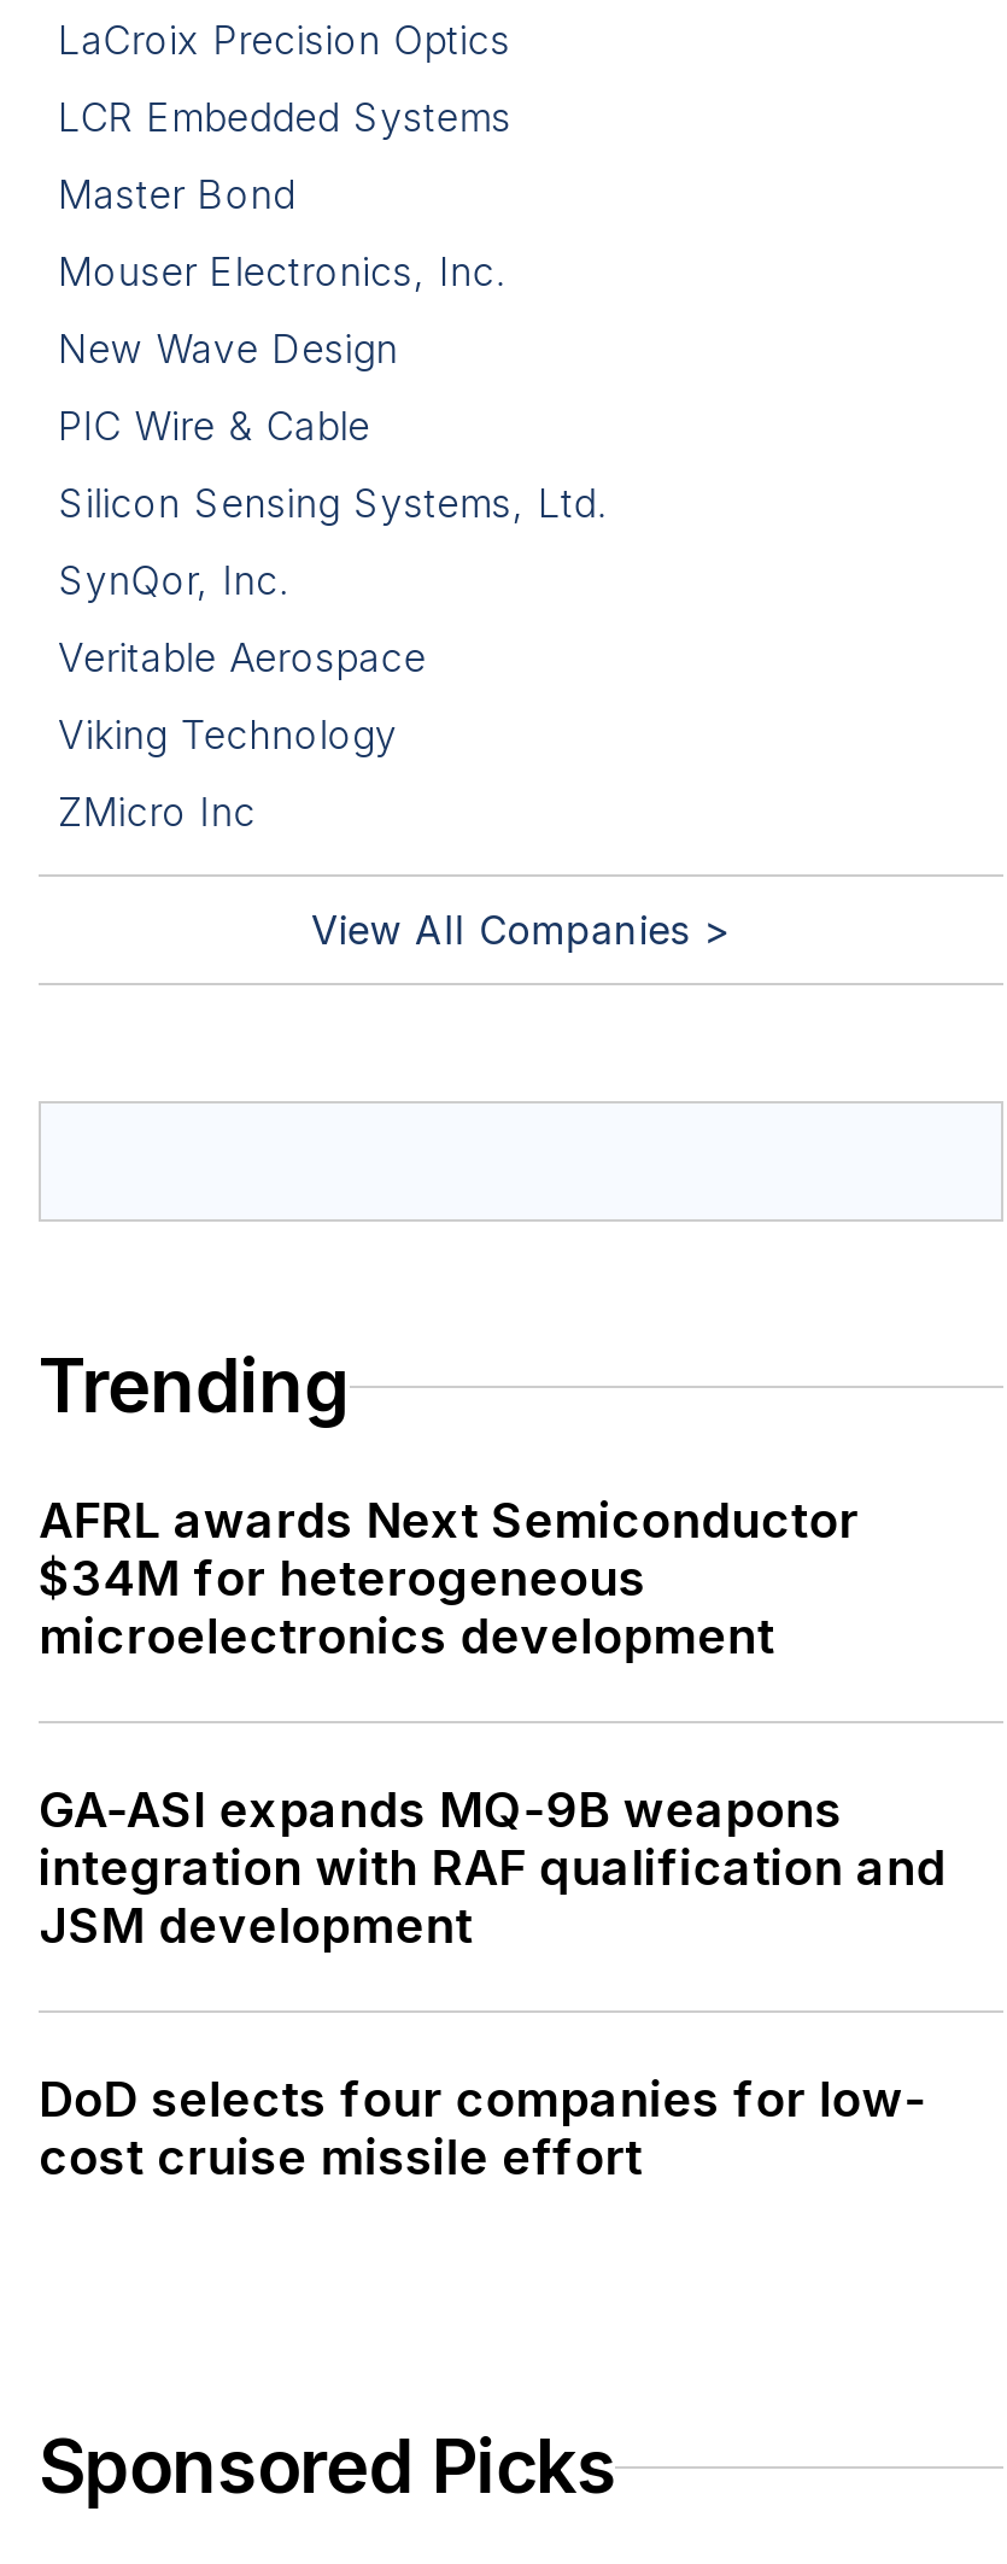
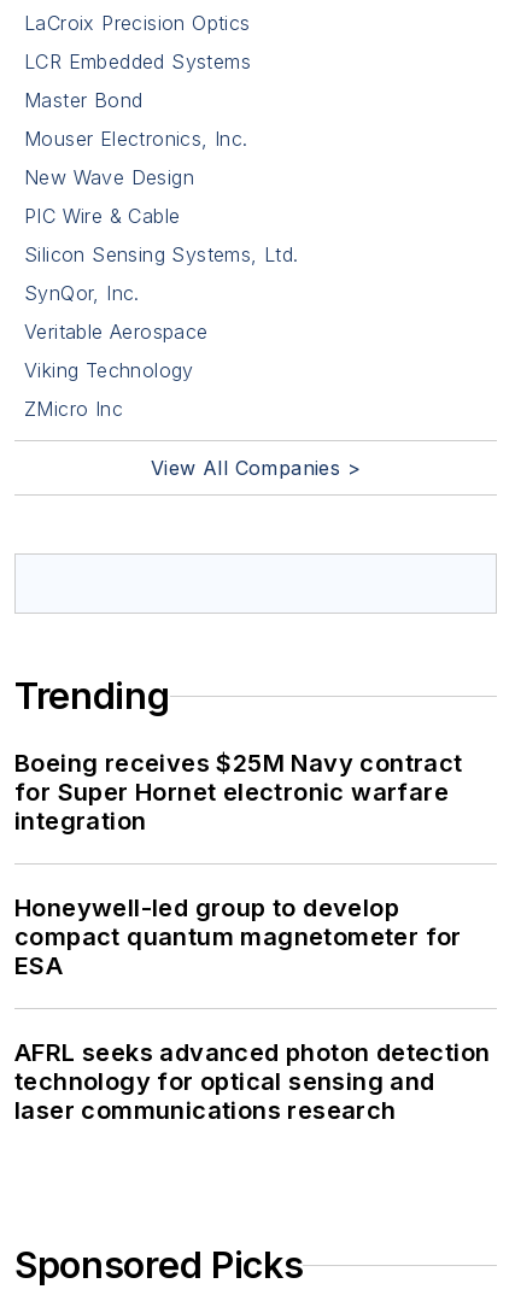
- AFRL awards Next Semiconductor
- $34M for heterogeneous
- microelectronics development
+ Boeing receives $25M Navy contract
+ for Super Hornet electronic warfare
+ integration

- GA-ASI expands MQ-9B weapons
- integration with RAF qualification and
- JSM development
+ Honeywell-led group to develop
+ compact quantum magnetometer for
+ ESA

- DoD selects four companies for low-
- cost cruise missile effort
+ AFRL seeks advanced photon detection
+ technology for optical sensing and
+ laser communications research
